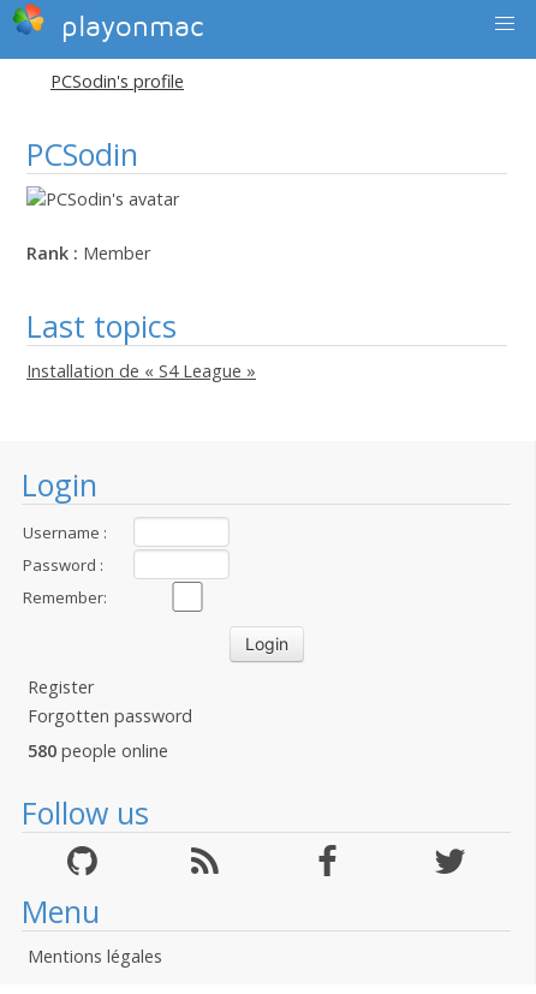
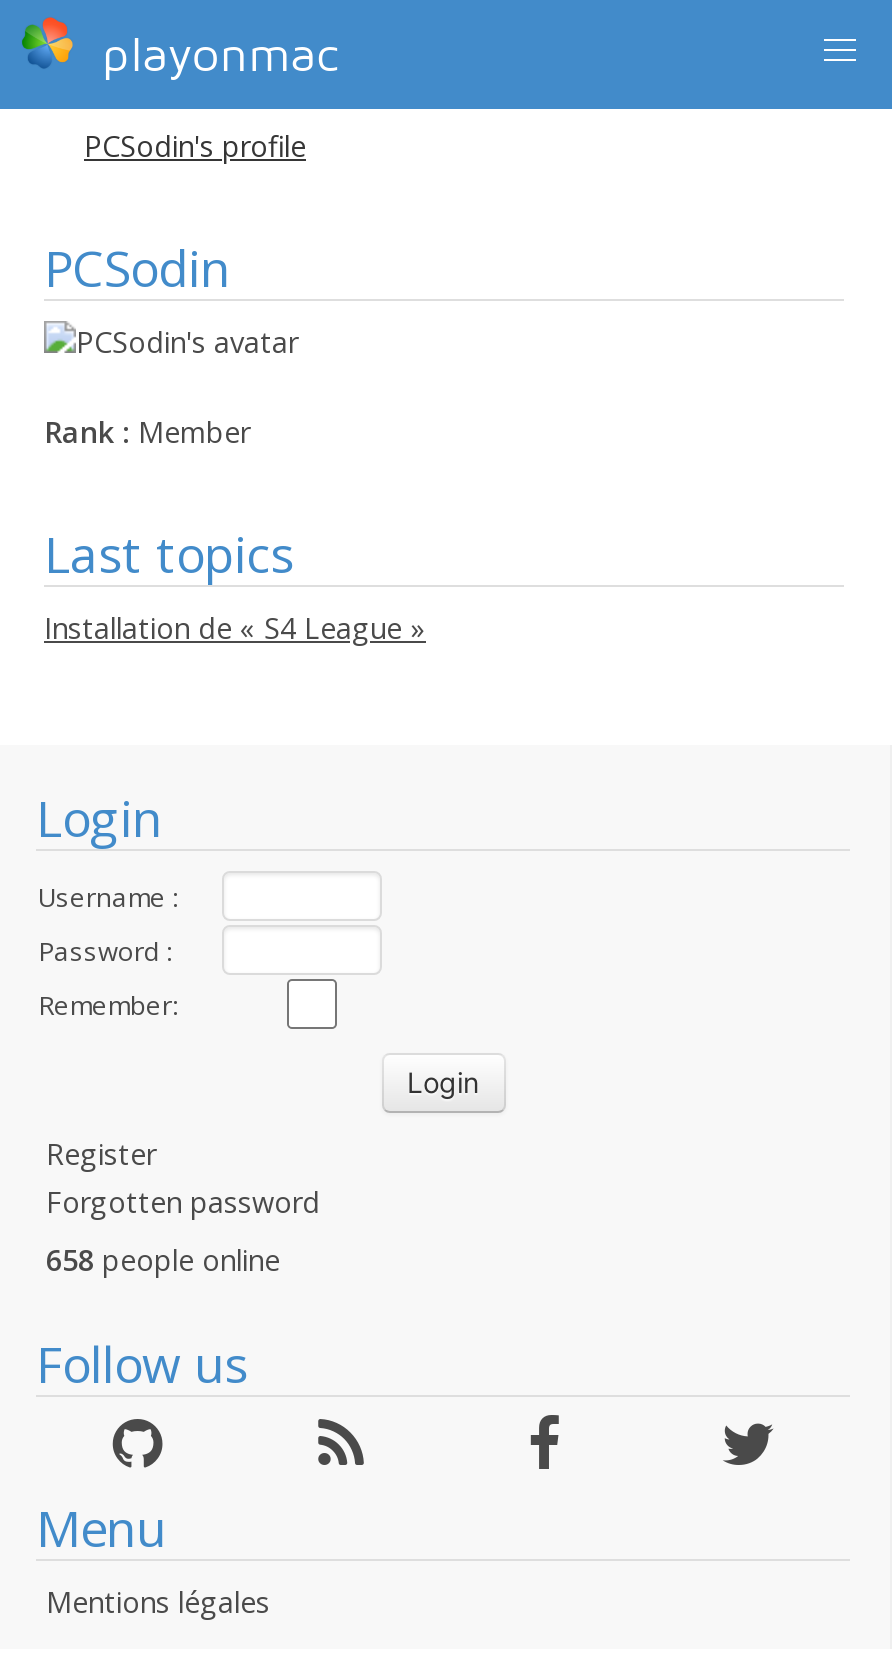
- 580 people online
+ 658 people online
